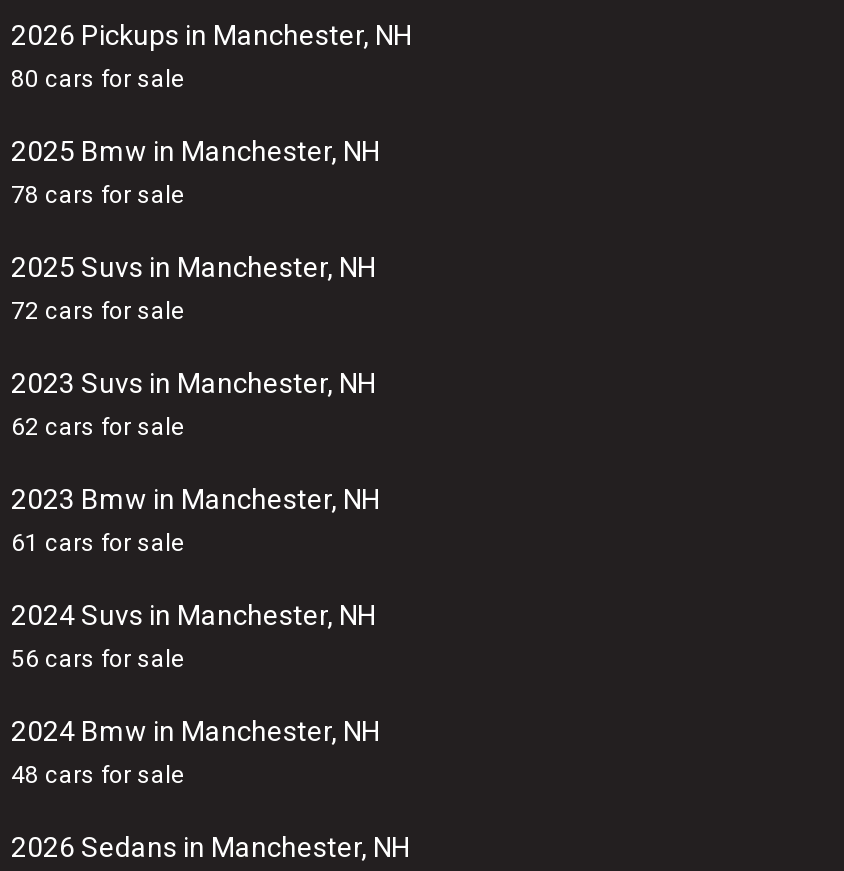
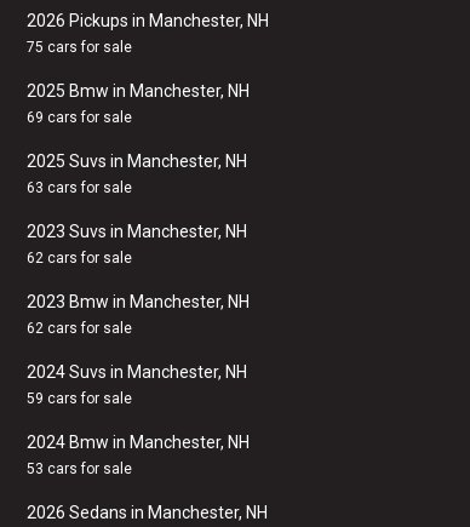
- 80 cars for sale
+ 75 cars for sale

- 78 cars for sale
+ 69 cars for sale

- 72 cars for sale
+ 63 cars for sale

- 61 cars for sale
+ 62 cars for sale

- 56 cars for sale
+ 59 cars for sale

- 48 cars for sale
+ 53 cars for sale
